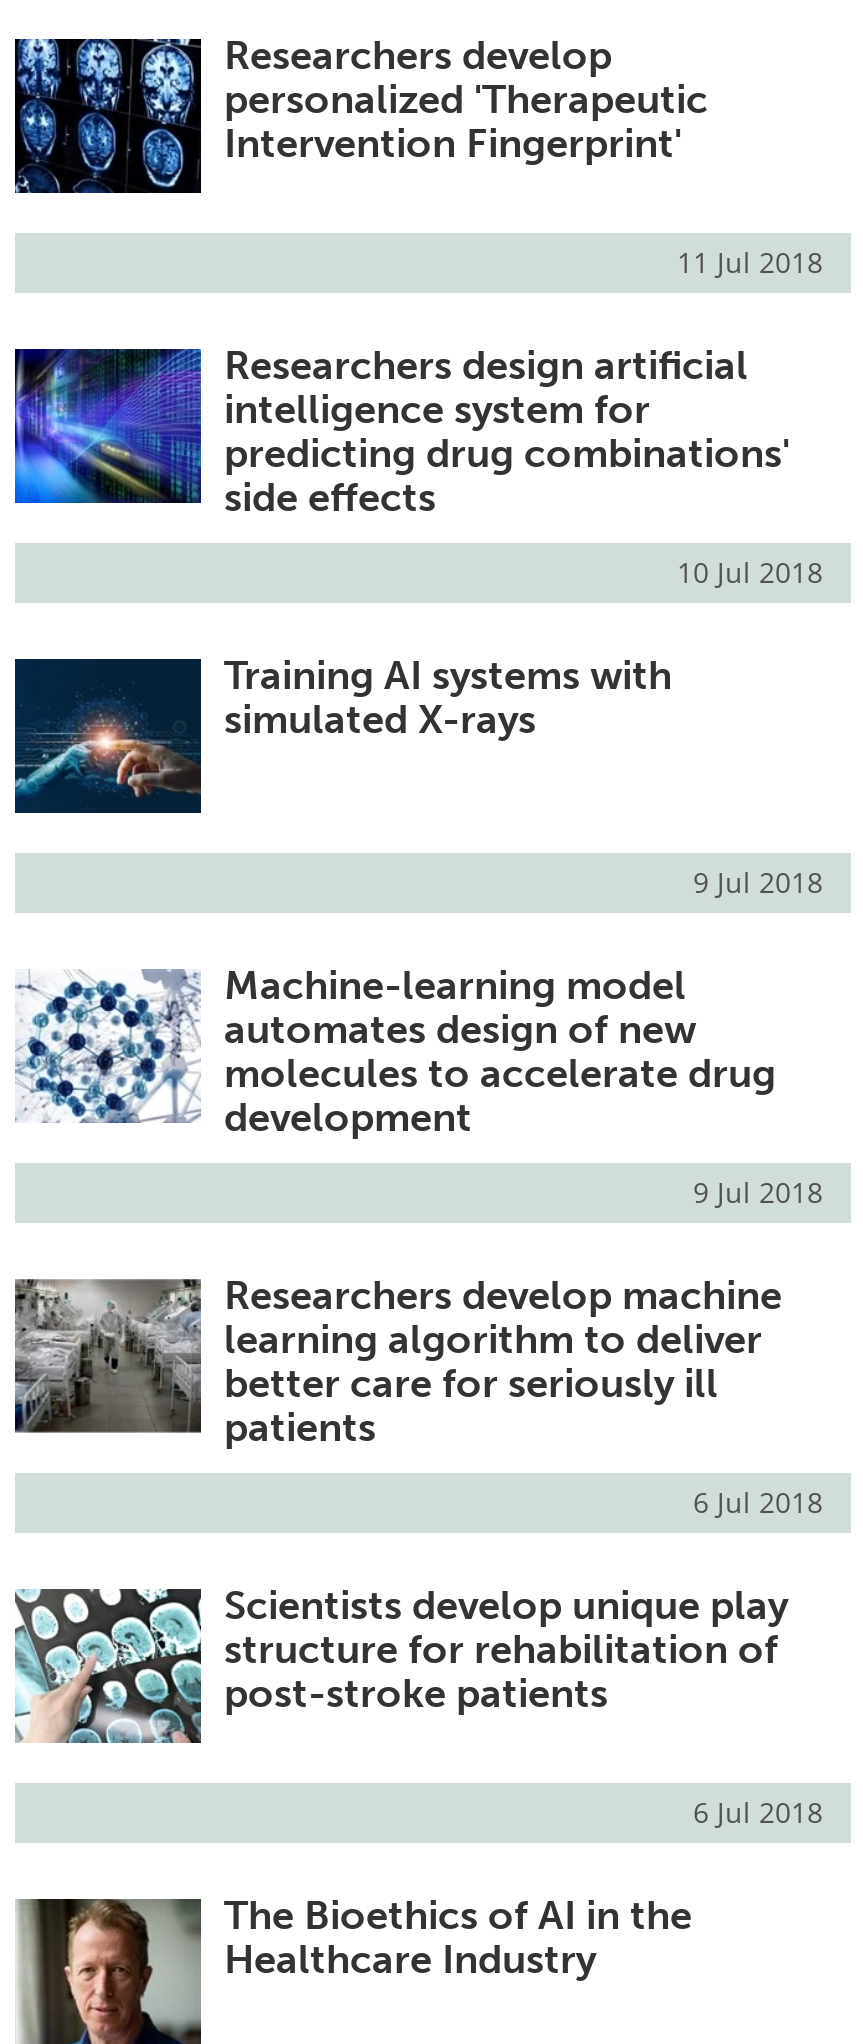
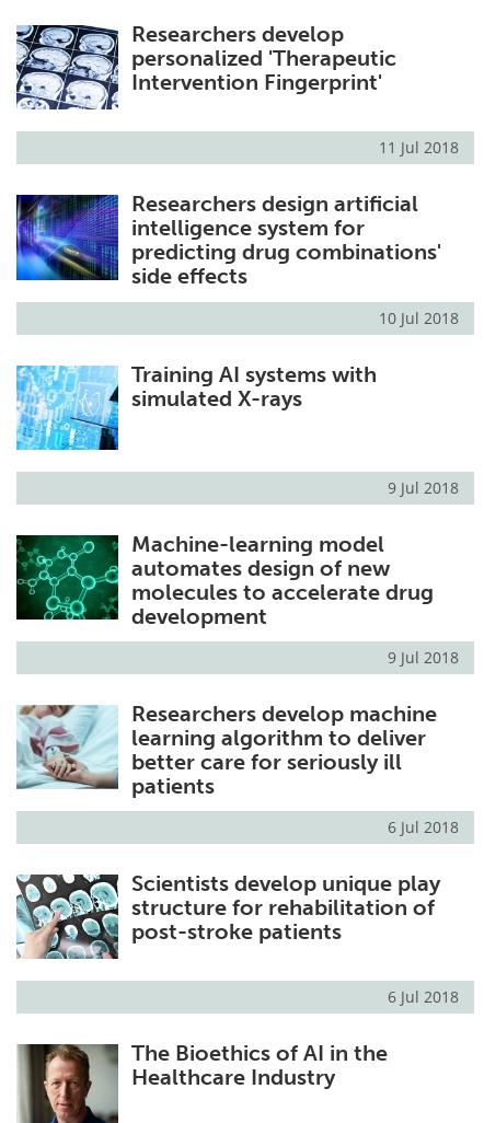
- [image]
+ [image]

- [image]
+ [image]

- [image]
+ [image]

- [image]
+ [image]
